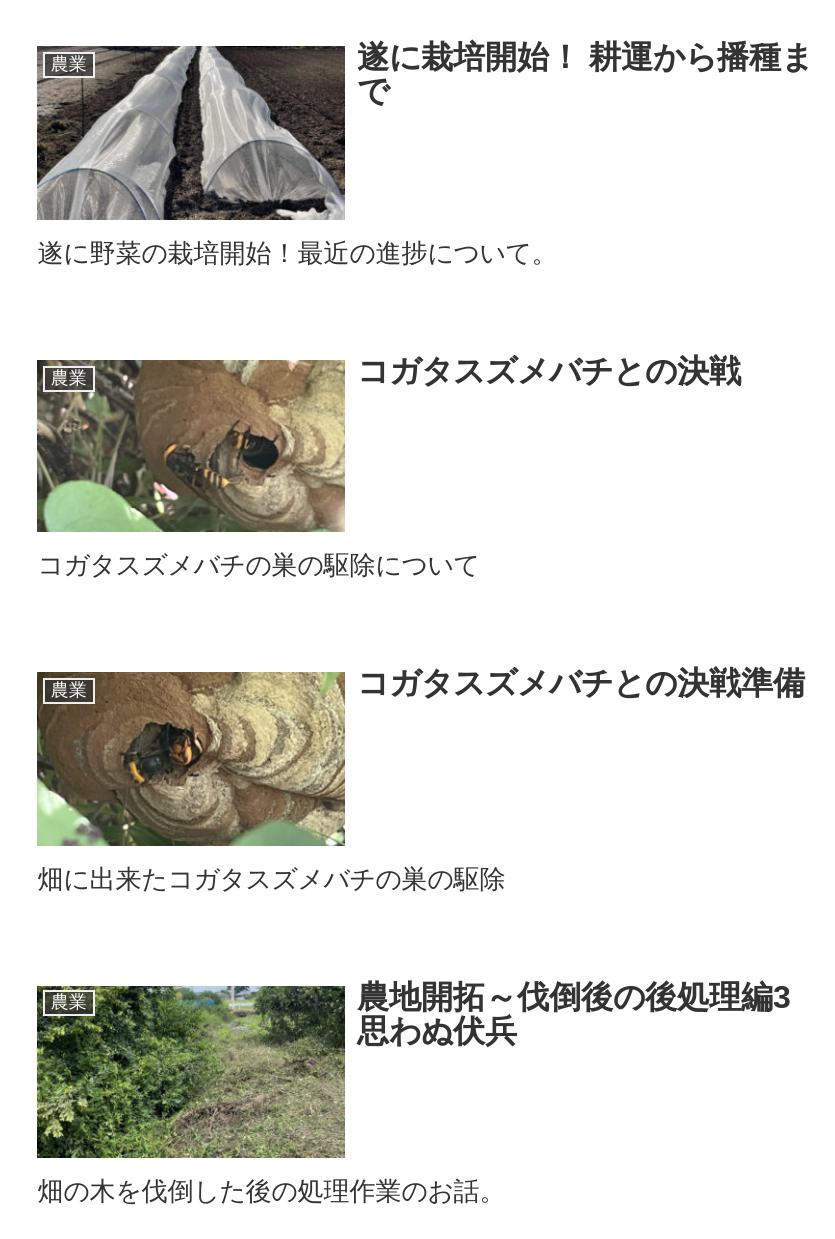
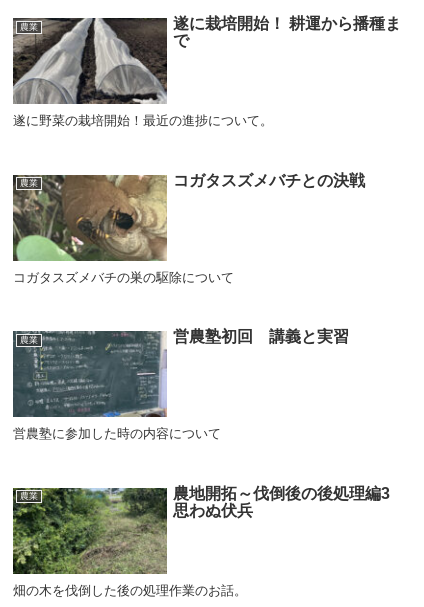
- [image]
- コガタスズメバチとの決戦準備
+ [image]
+ 営農塾初回 講義と実習

- 畑に出来たコガタスズメバチの巣の駆除
+ 営農塾に参加した時の内容について
